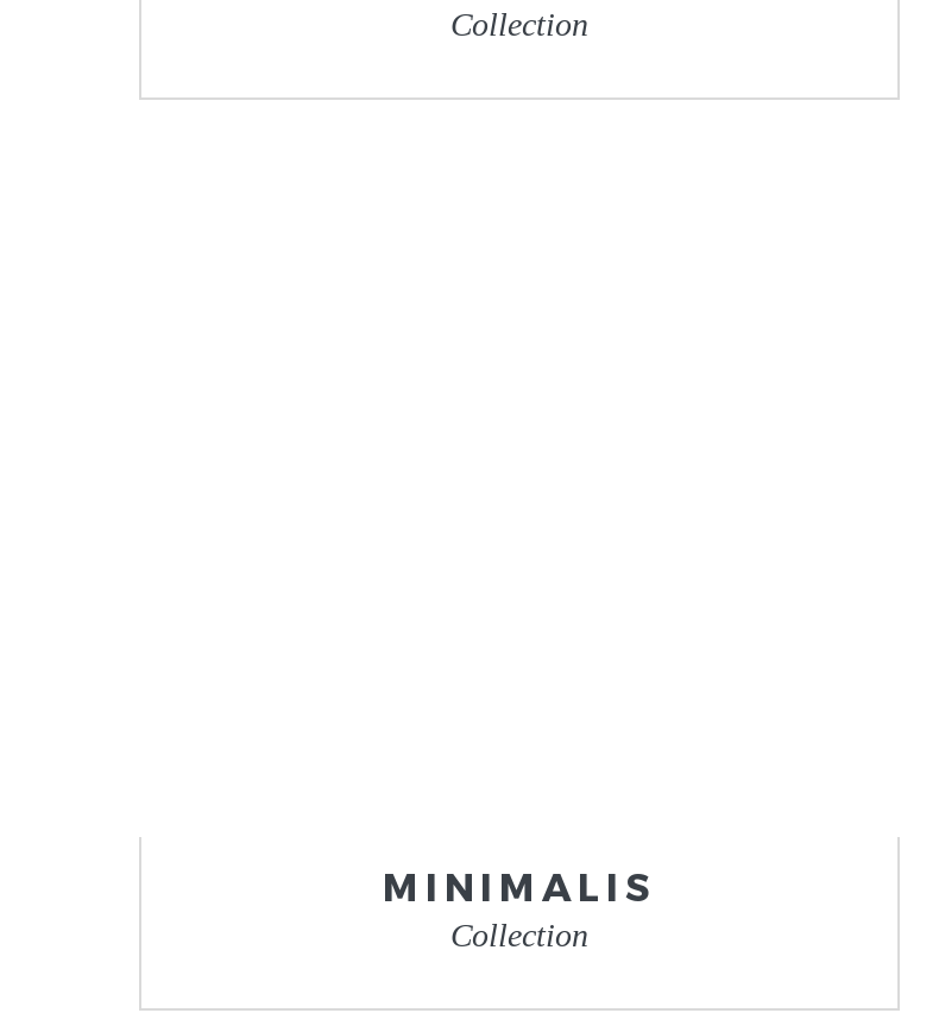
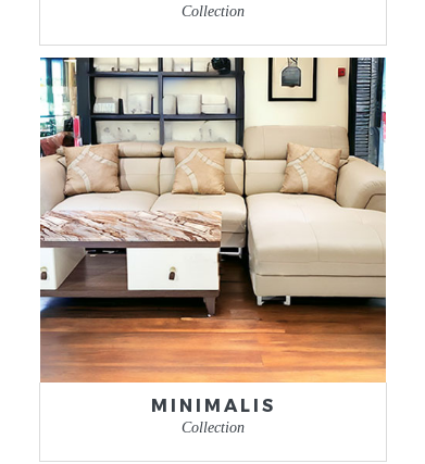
+ [image]
